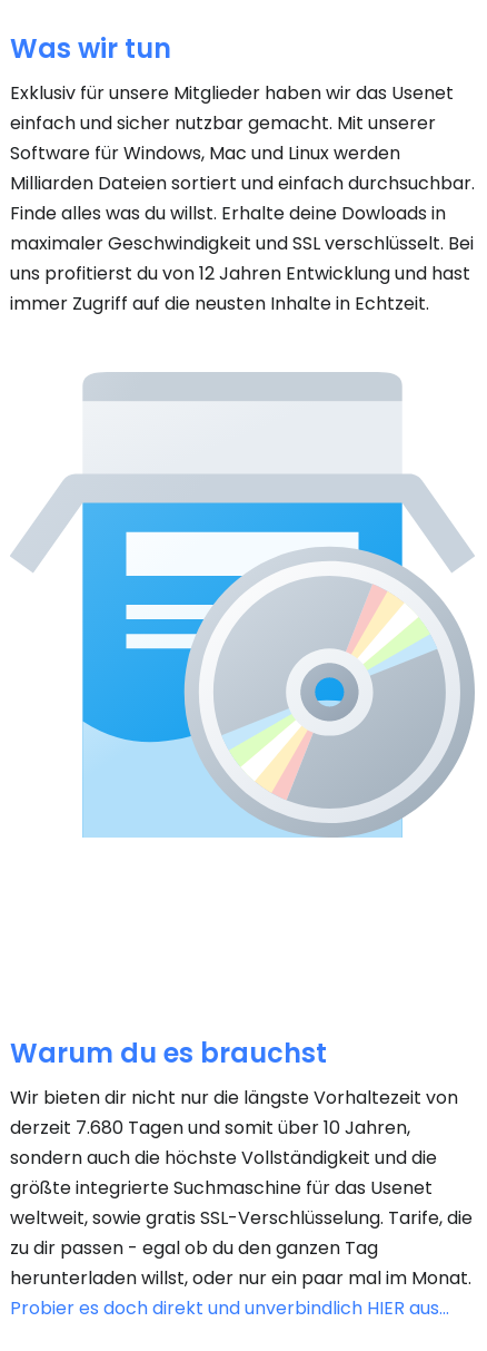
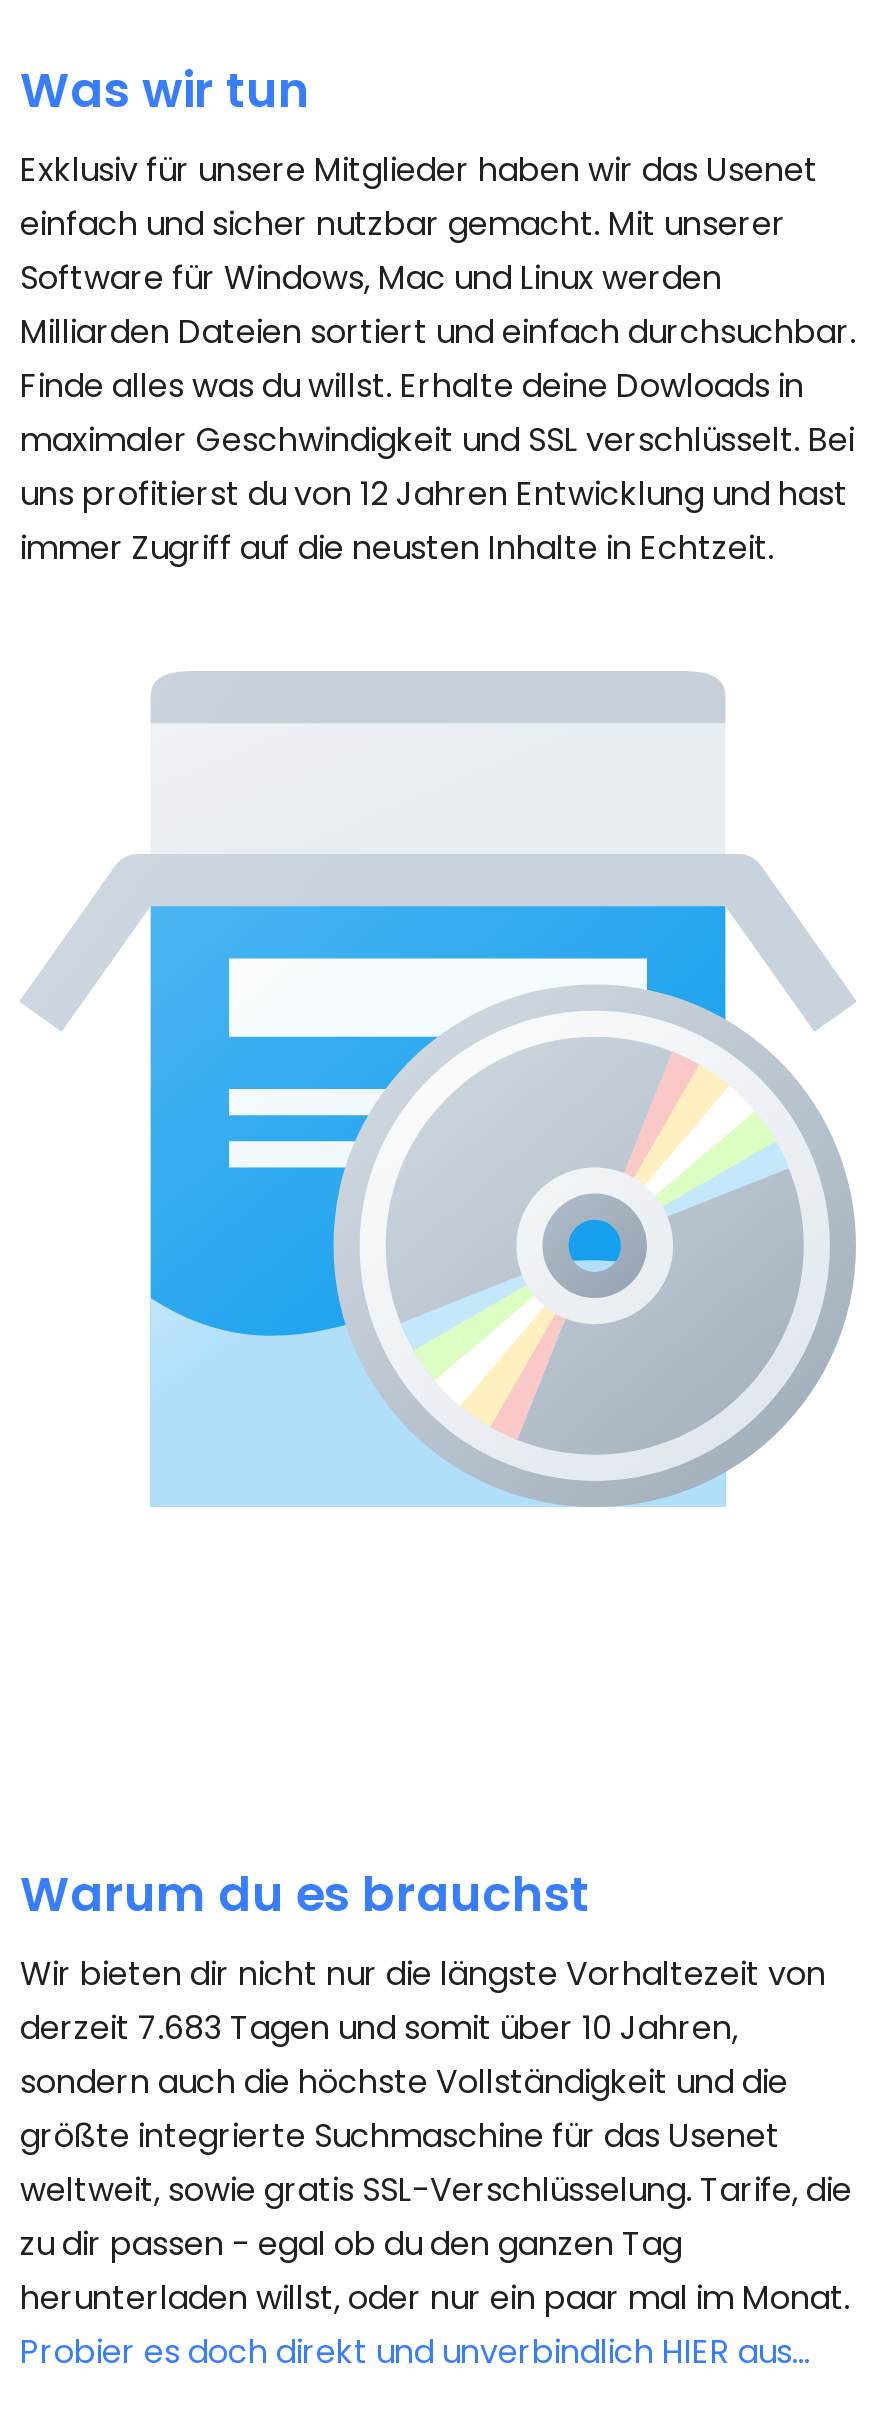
- derzeit 7.680 Tagen und somit über 10 Jahren,
+ derzeit 7.683 Tagen und somit über 10 Jahren,
